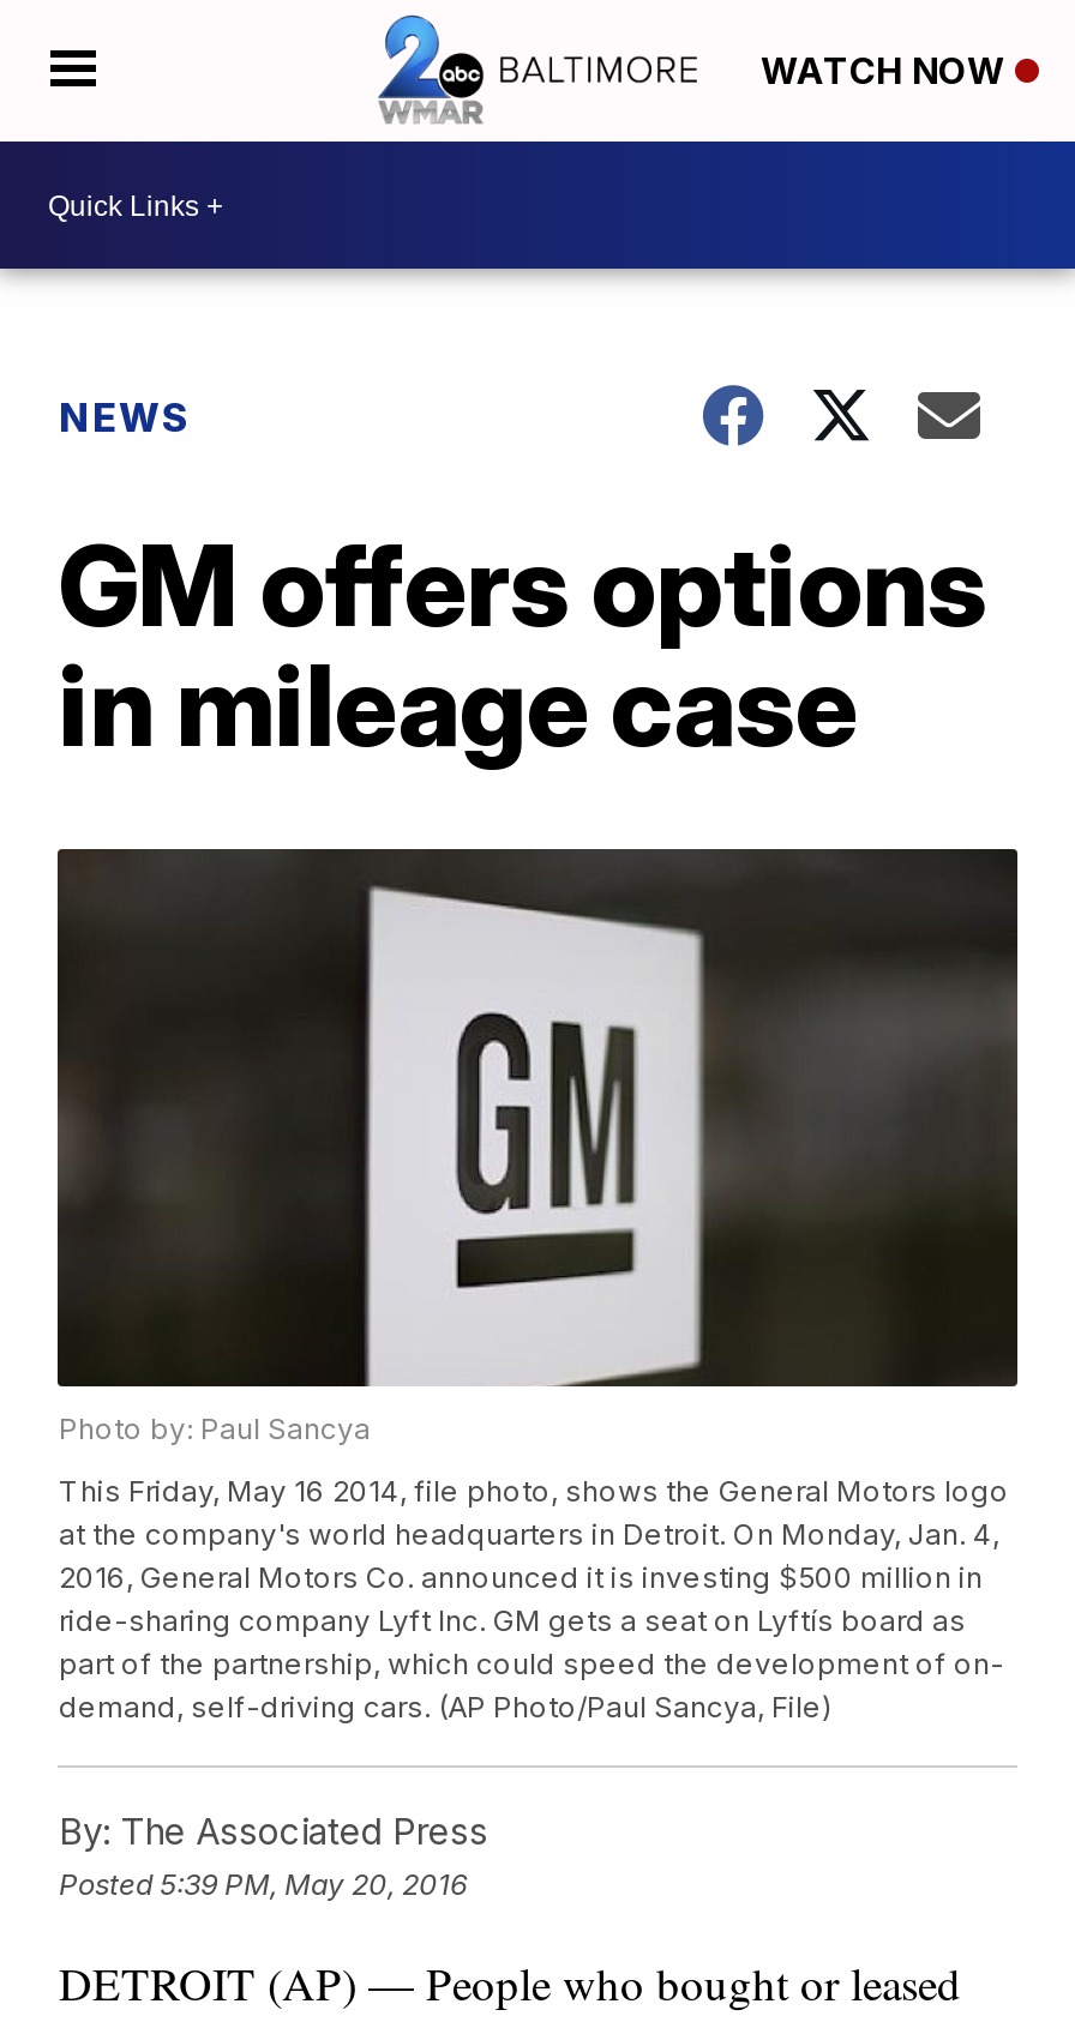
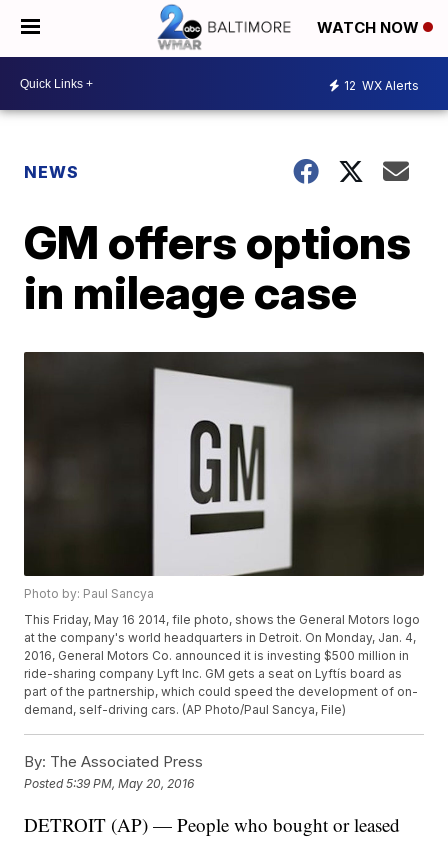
+ 12 WX Alerts
